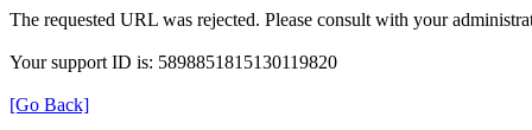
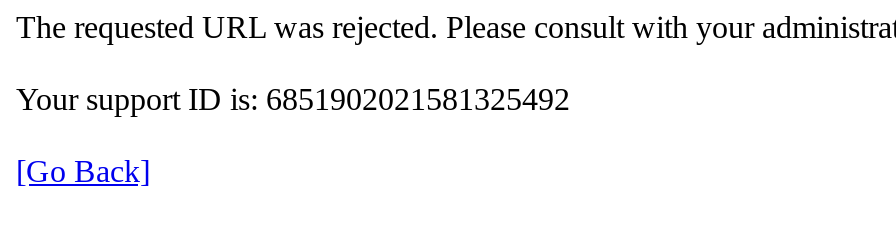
- Your support ID is: 5898851815130119820
+ Your support ID is: 6851902021581325492
